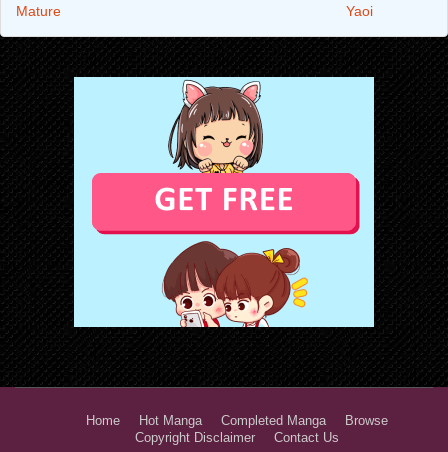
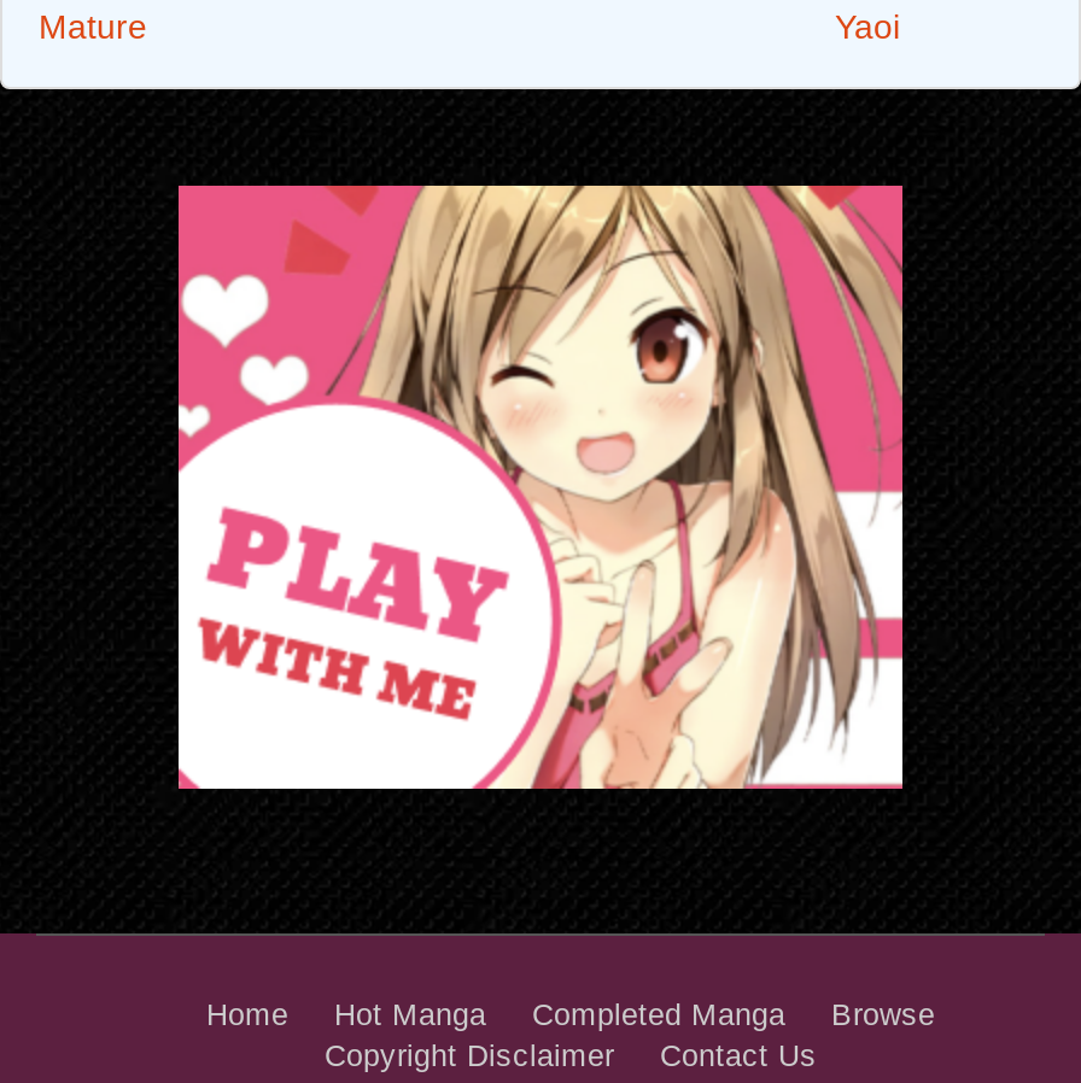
- [image]
+ [image]
